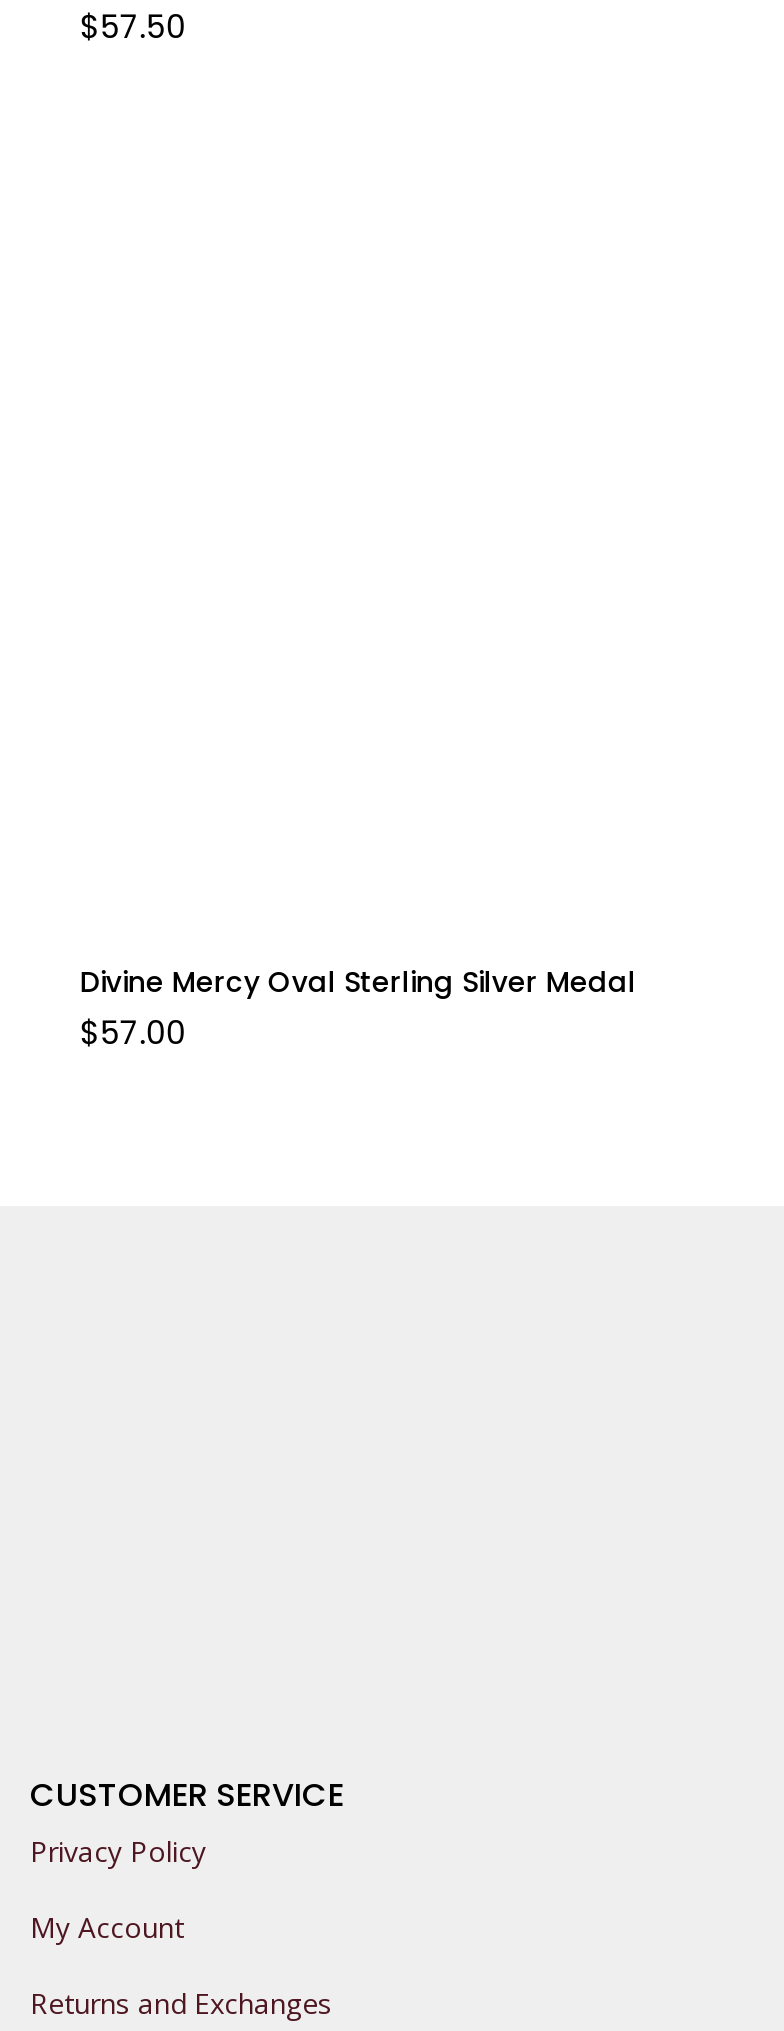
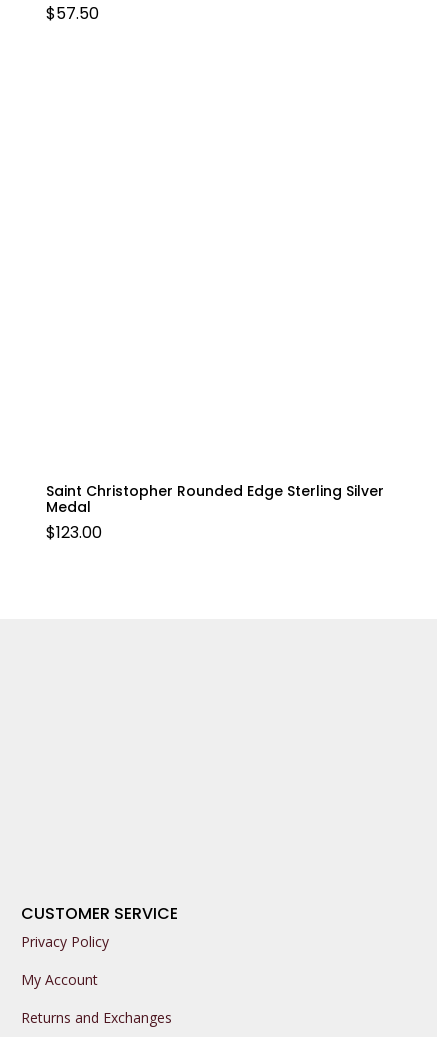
- Divine Mercy Oval Sterling Silver Medal
- $57.00
+ Saint Christopher Rounded Edge Sterling Silver
+ Medal
+ $123.00
